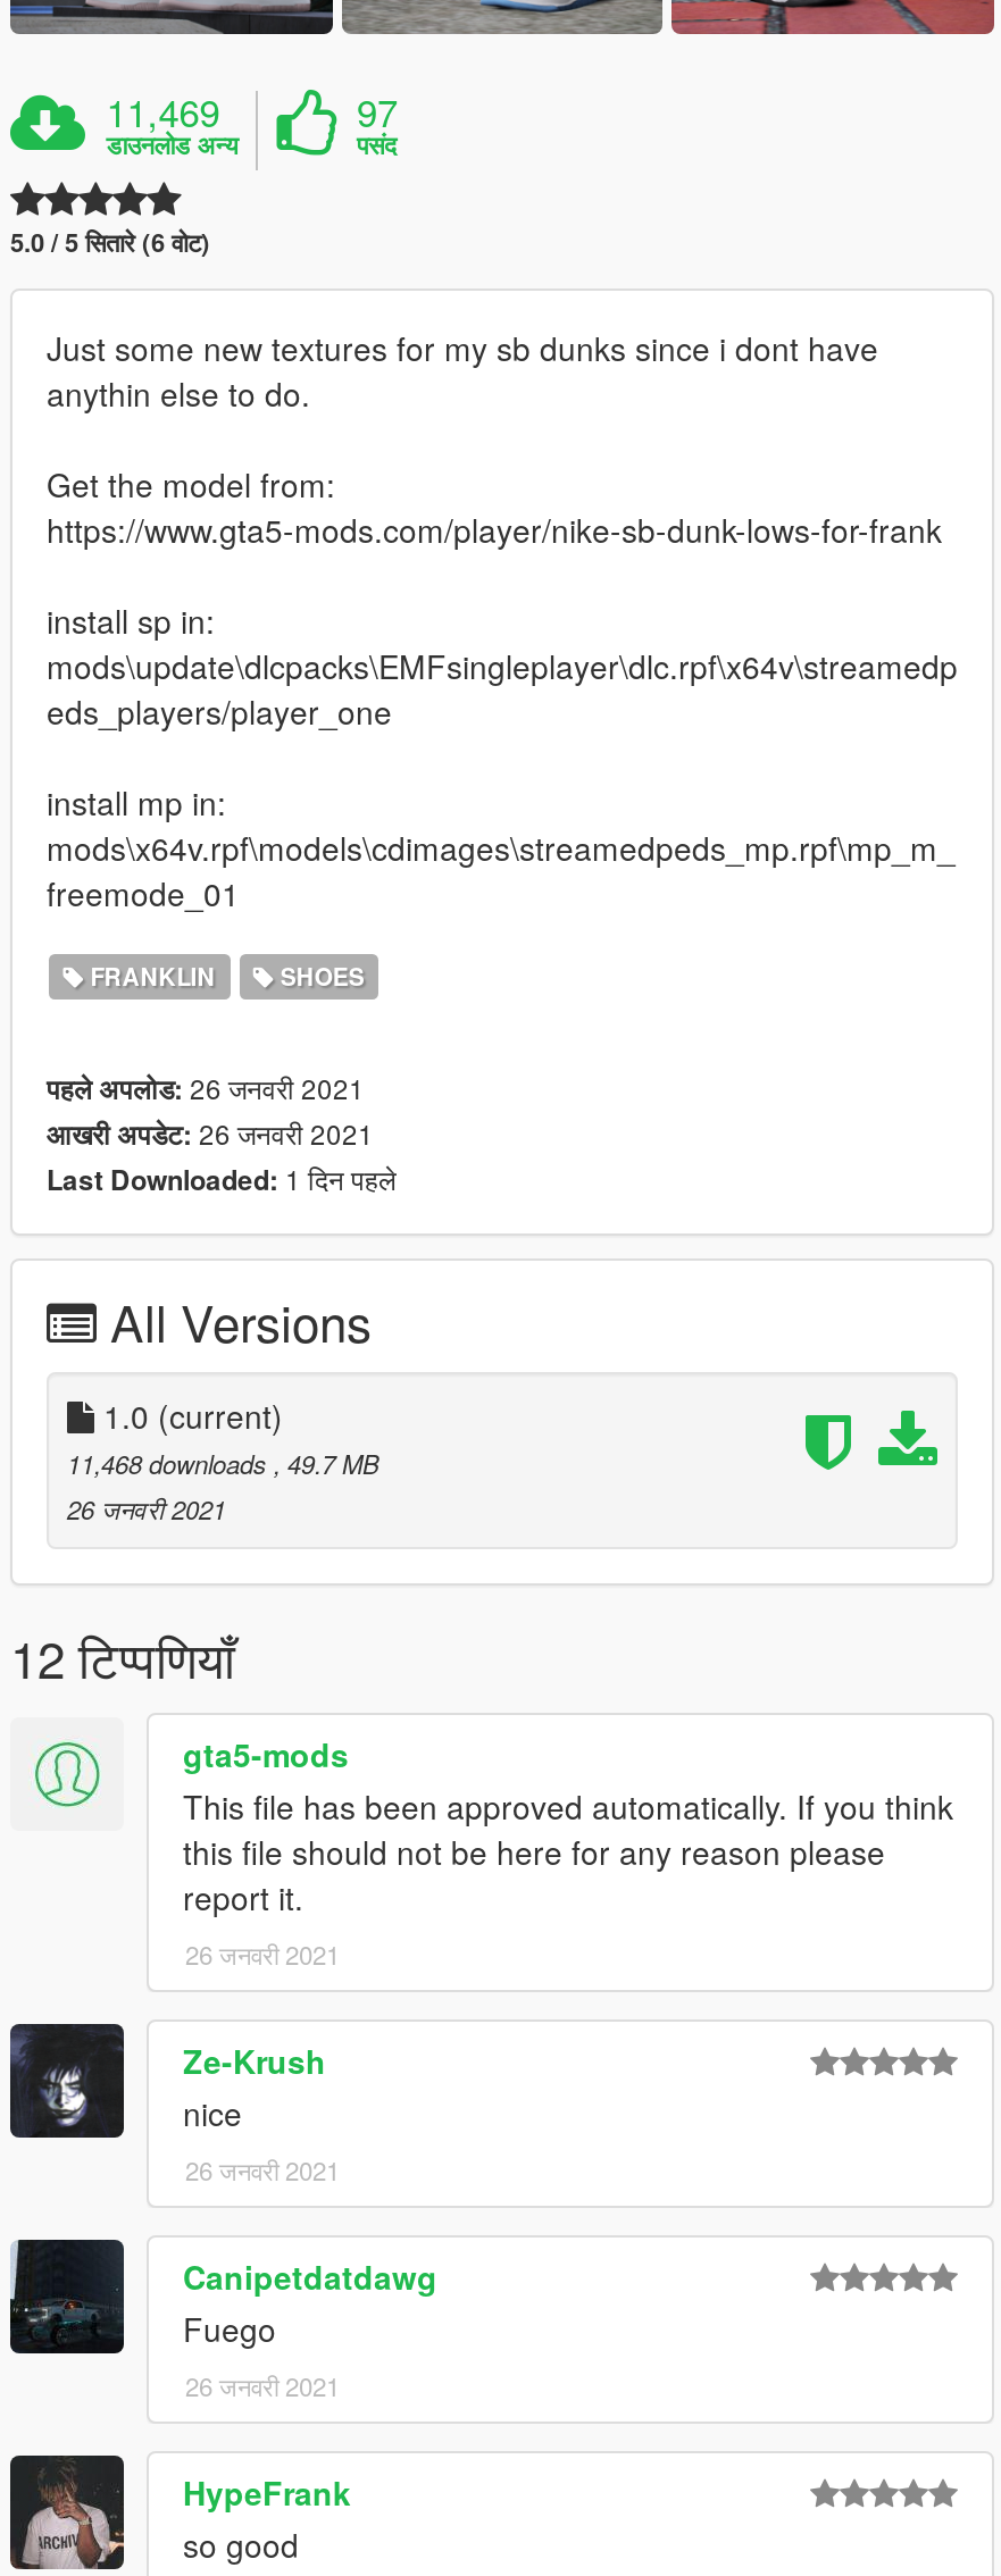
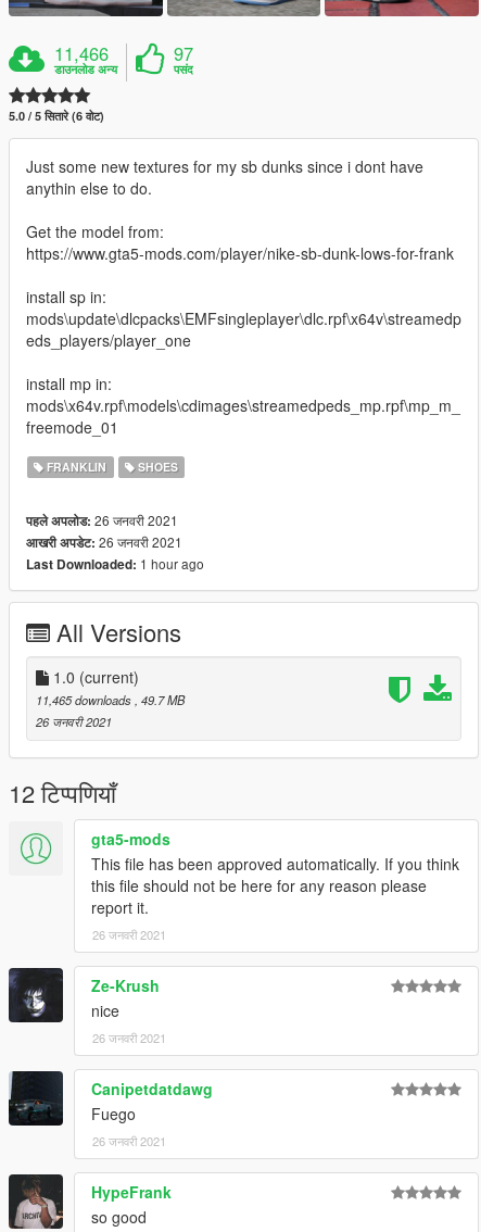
- 11,469
+ 11,466

- Last Downloaded: 1 दिन पहले
+ Last Downloaded: 1 hour ago

- 11,468 downloads, 49.7 MB
+ 11,465 downloads, 49.7 MB
